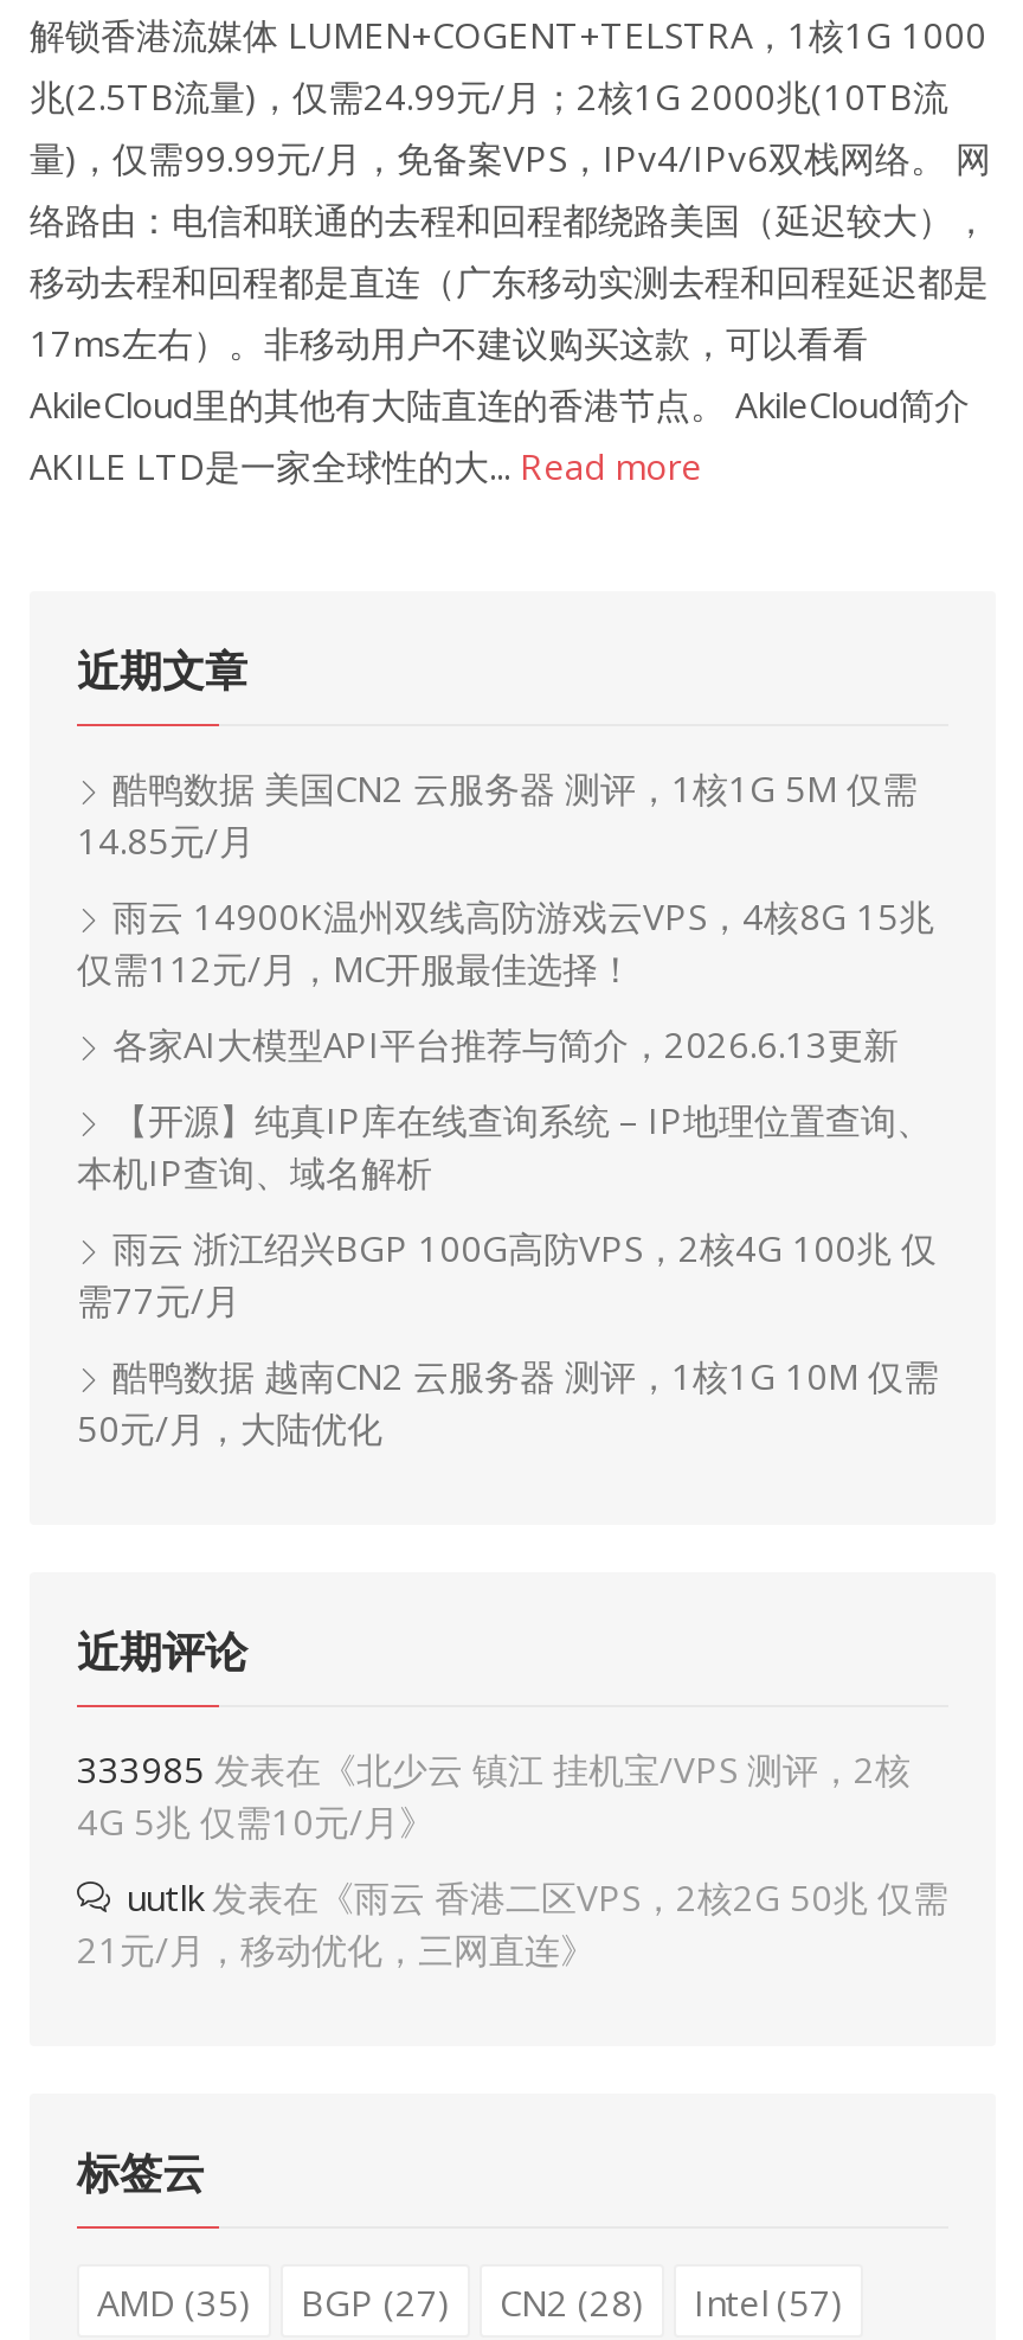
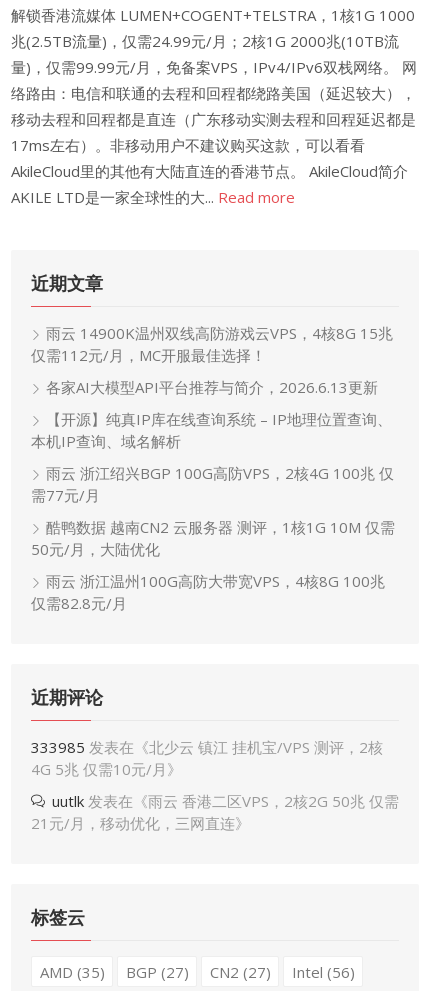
- 酷鸭数据 美国CN2 云服务器 测评，1核1G 5M 仅需
- 14.85元/月

moved up: 雨云 14900K温州双线高防游戏云VPS，4核8G 15兆 | 仅需112元/月，MC开服最佳选择！ | 各家AI大模型API平台推荐与简介，2026.6.13更新 | ... | 酷鸭数据 越南CN2 云服务器 测评，1核1G 10M 仅需 | 50元/月，大陆优化

+ 雨云 浙江温州100G高防大带宽VPS，4核8G 100兆
+ 仅需82.8元/月

- CN2 (28)
+ CN2 (27)

- Intel (57)
+ Intel (56)
